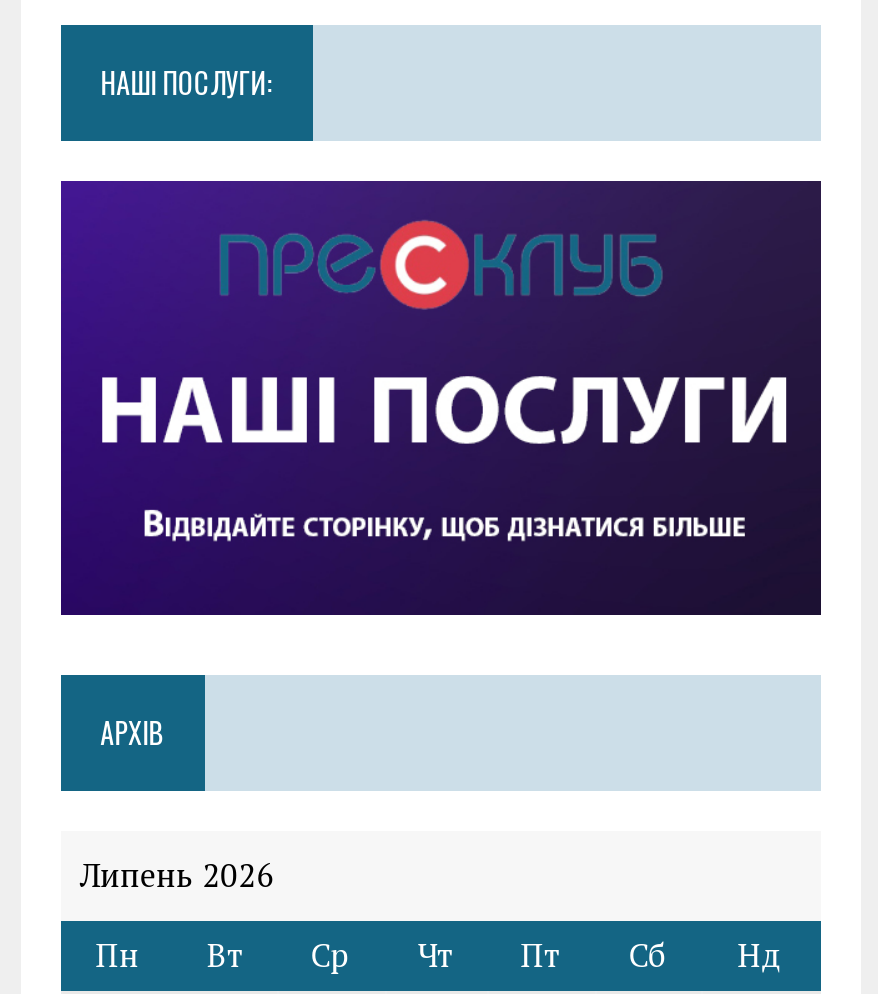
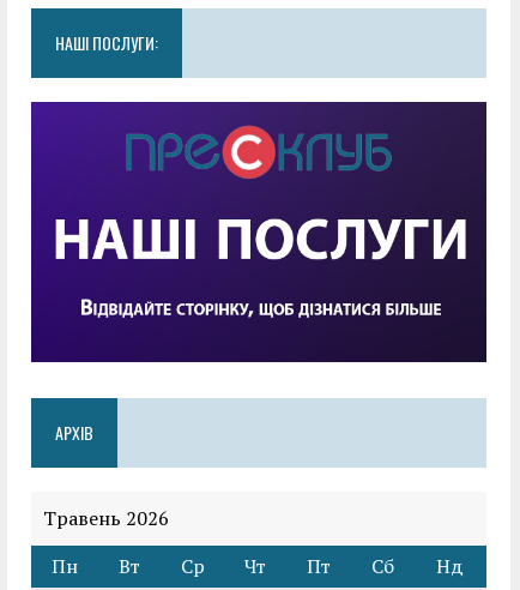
- Липень 2026
+ Травень 2026
